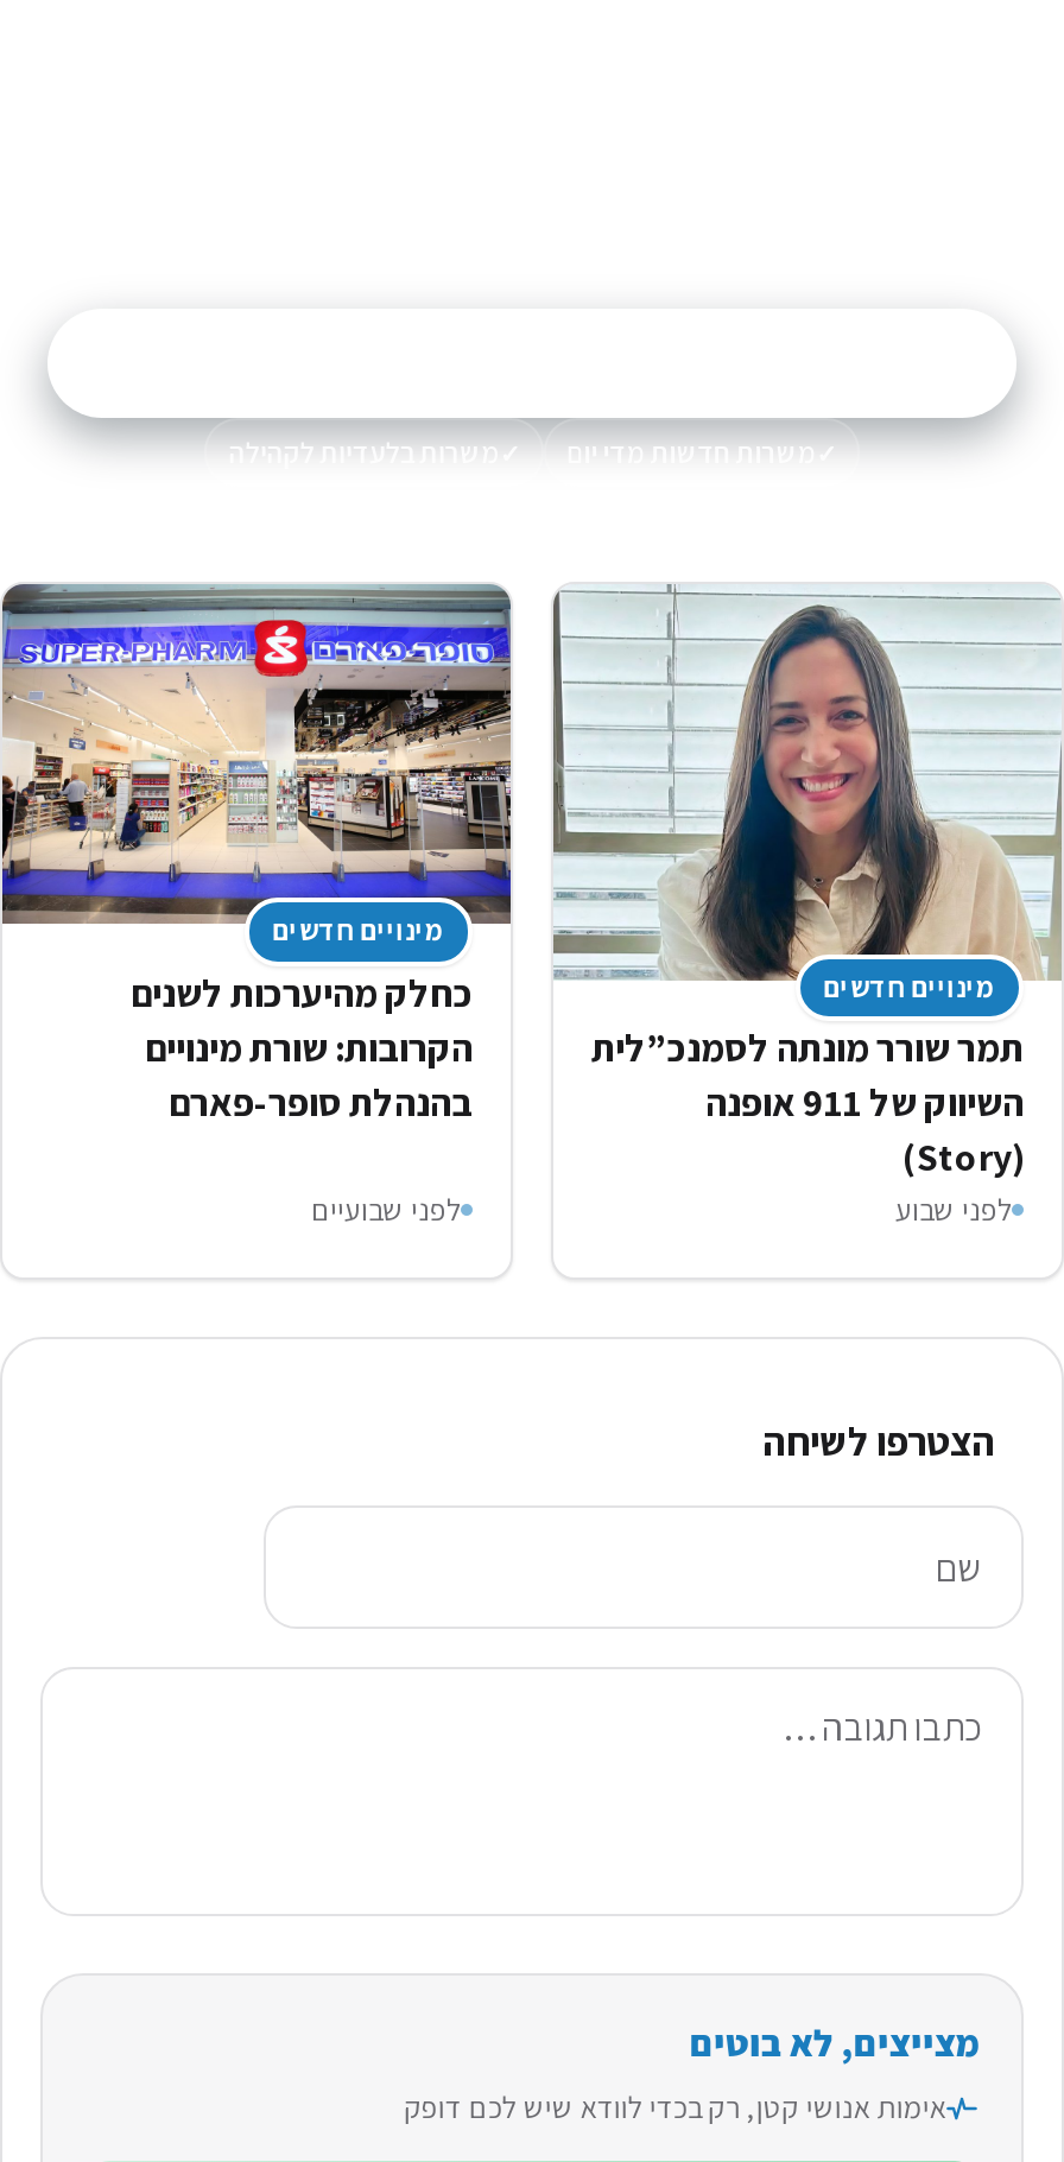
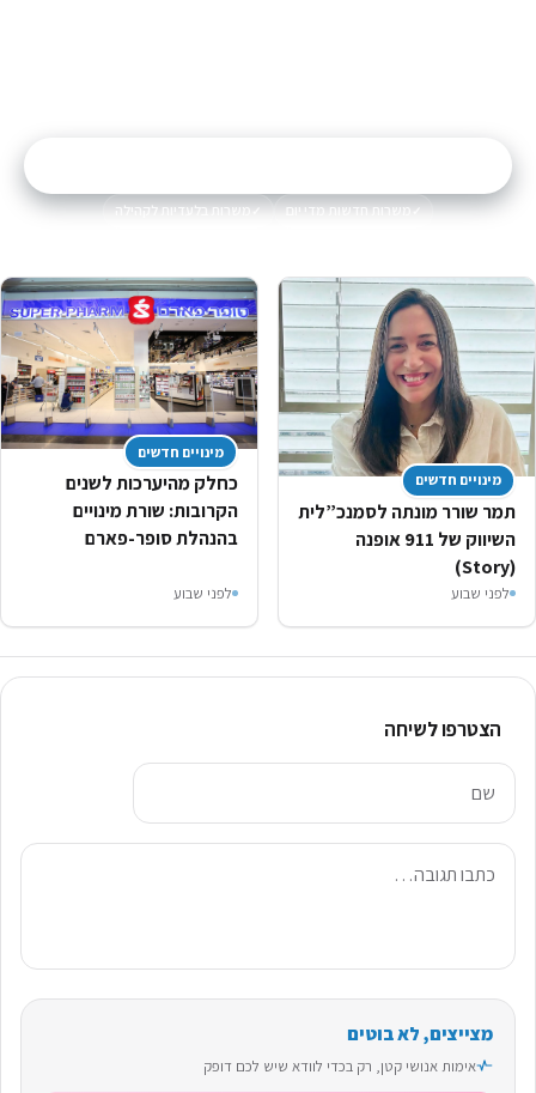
- לפני שבועיים
+ לפני שבוע
